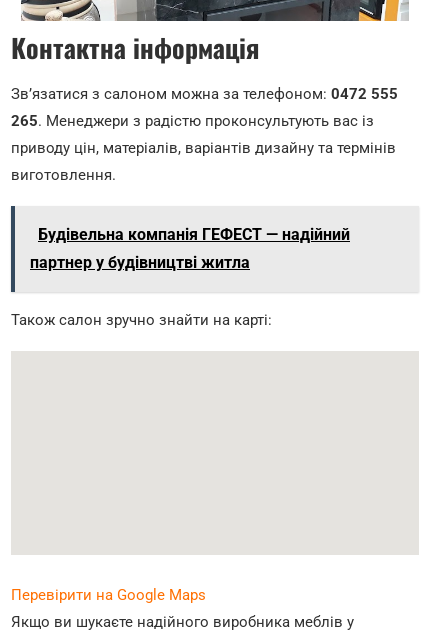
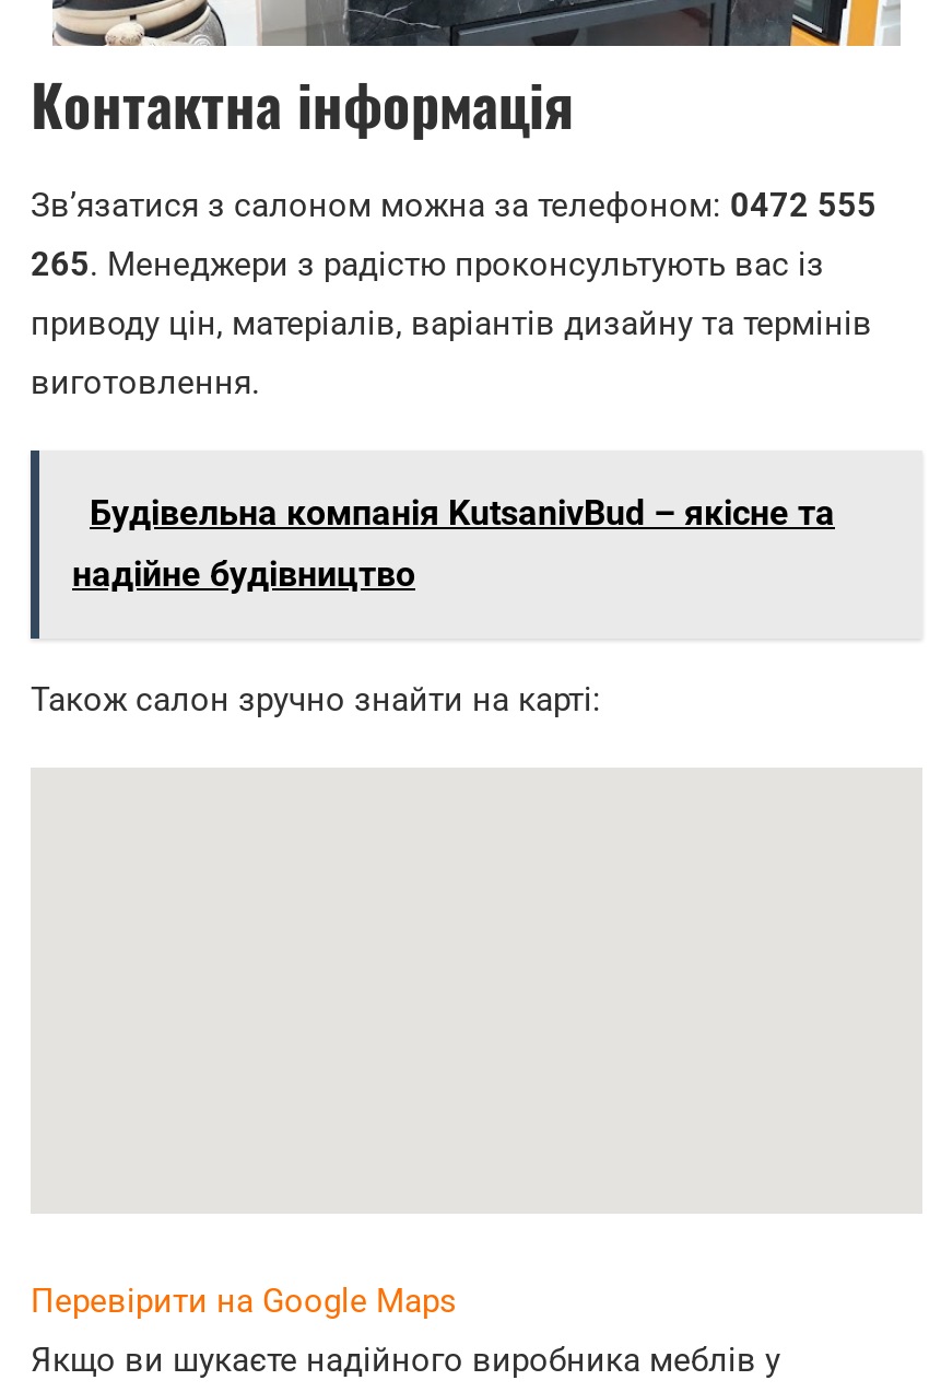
- Будівельна компанія ГЕФЕСТ — надійний
+ Будівельна компанія KutsanivBud – якісне та

- партнер у будівництві житла
+ надійне будівництво
